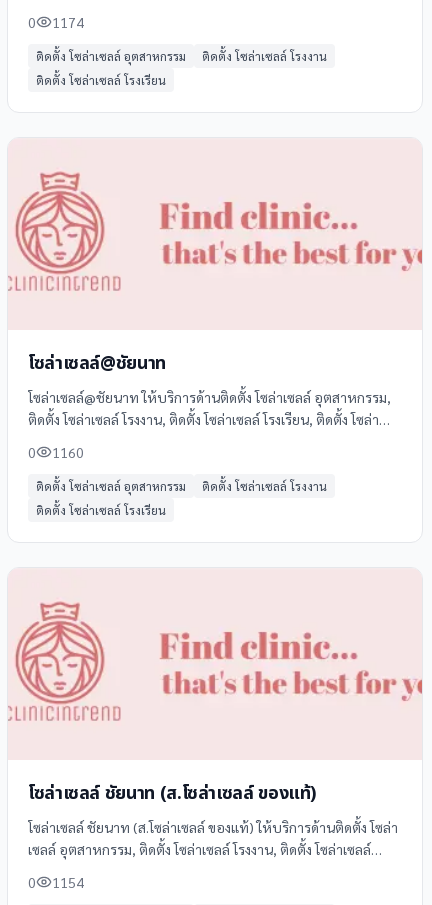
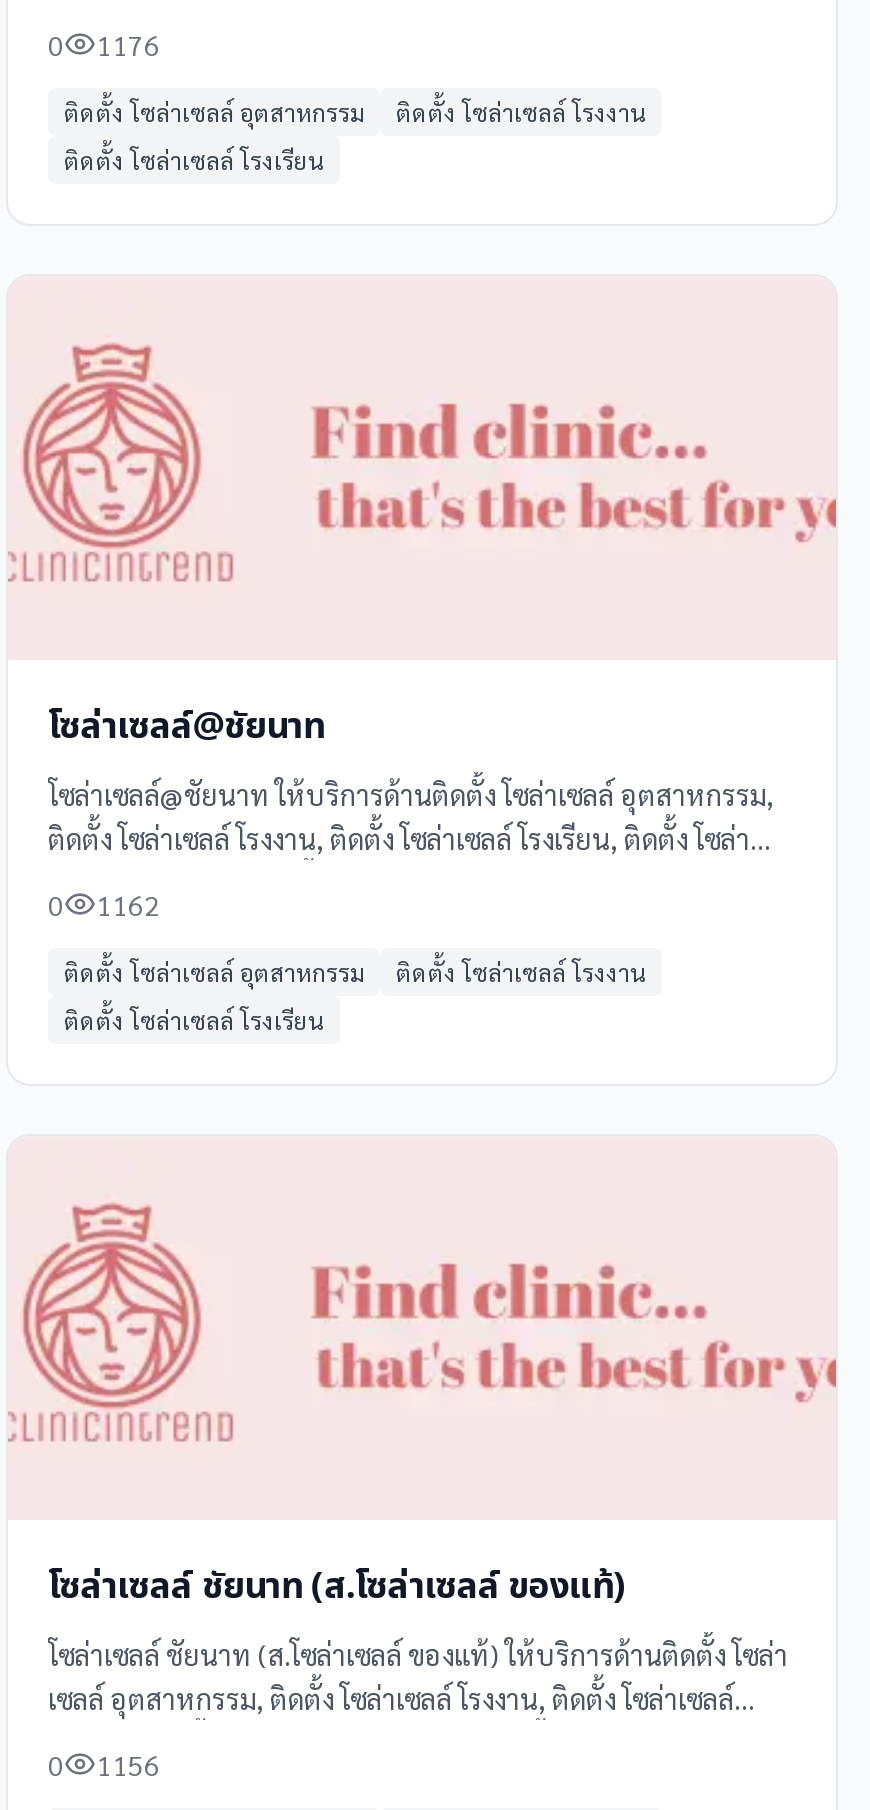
- 0 1174
+ 0 1176

- 0 1160
+ 0 1162

- 0 1154
+ 0 1156
